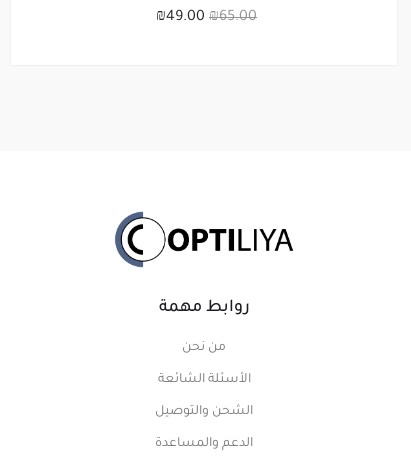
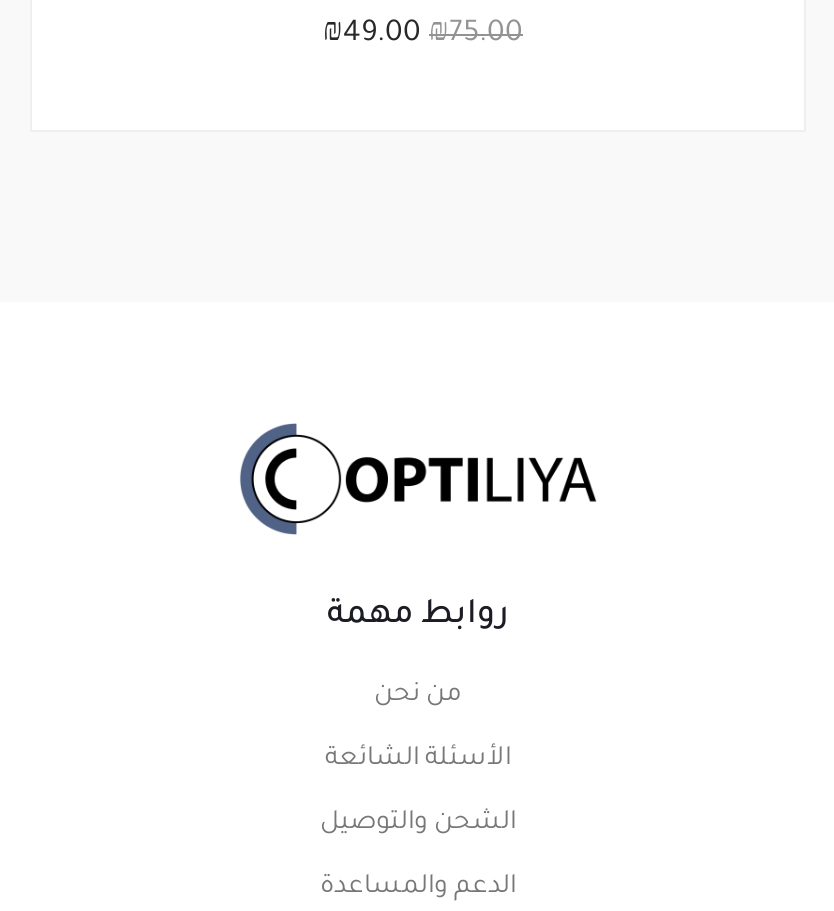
- ₪49.00 ₪65.00
+ ₪49.00 ₪75.00
